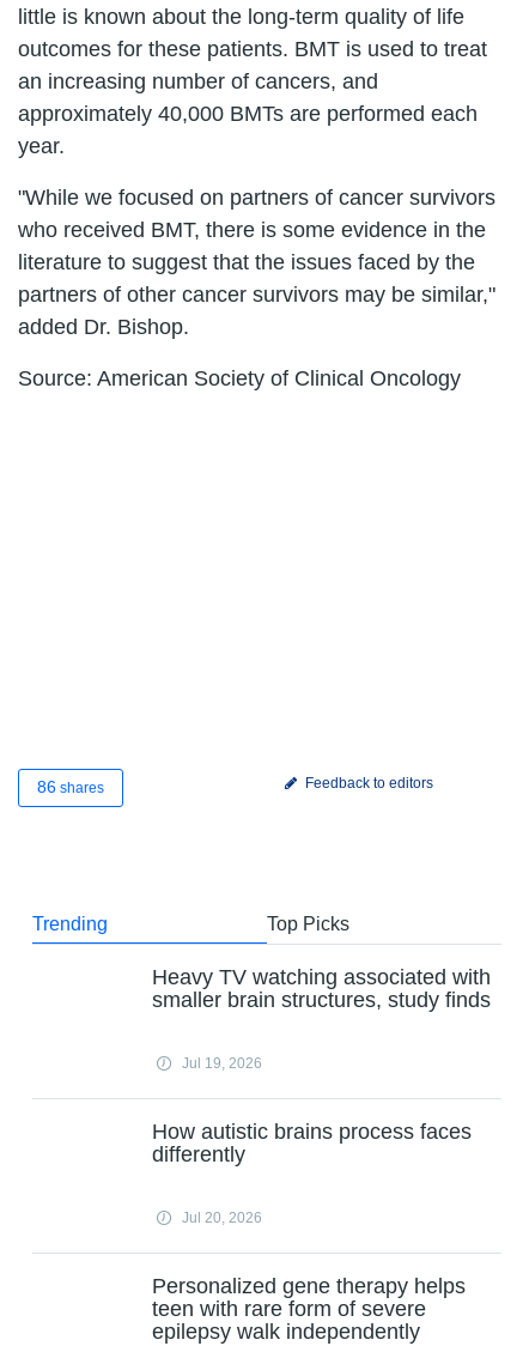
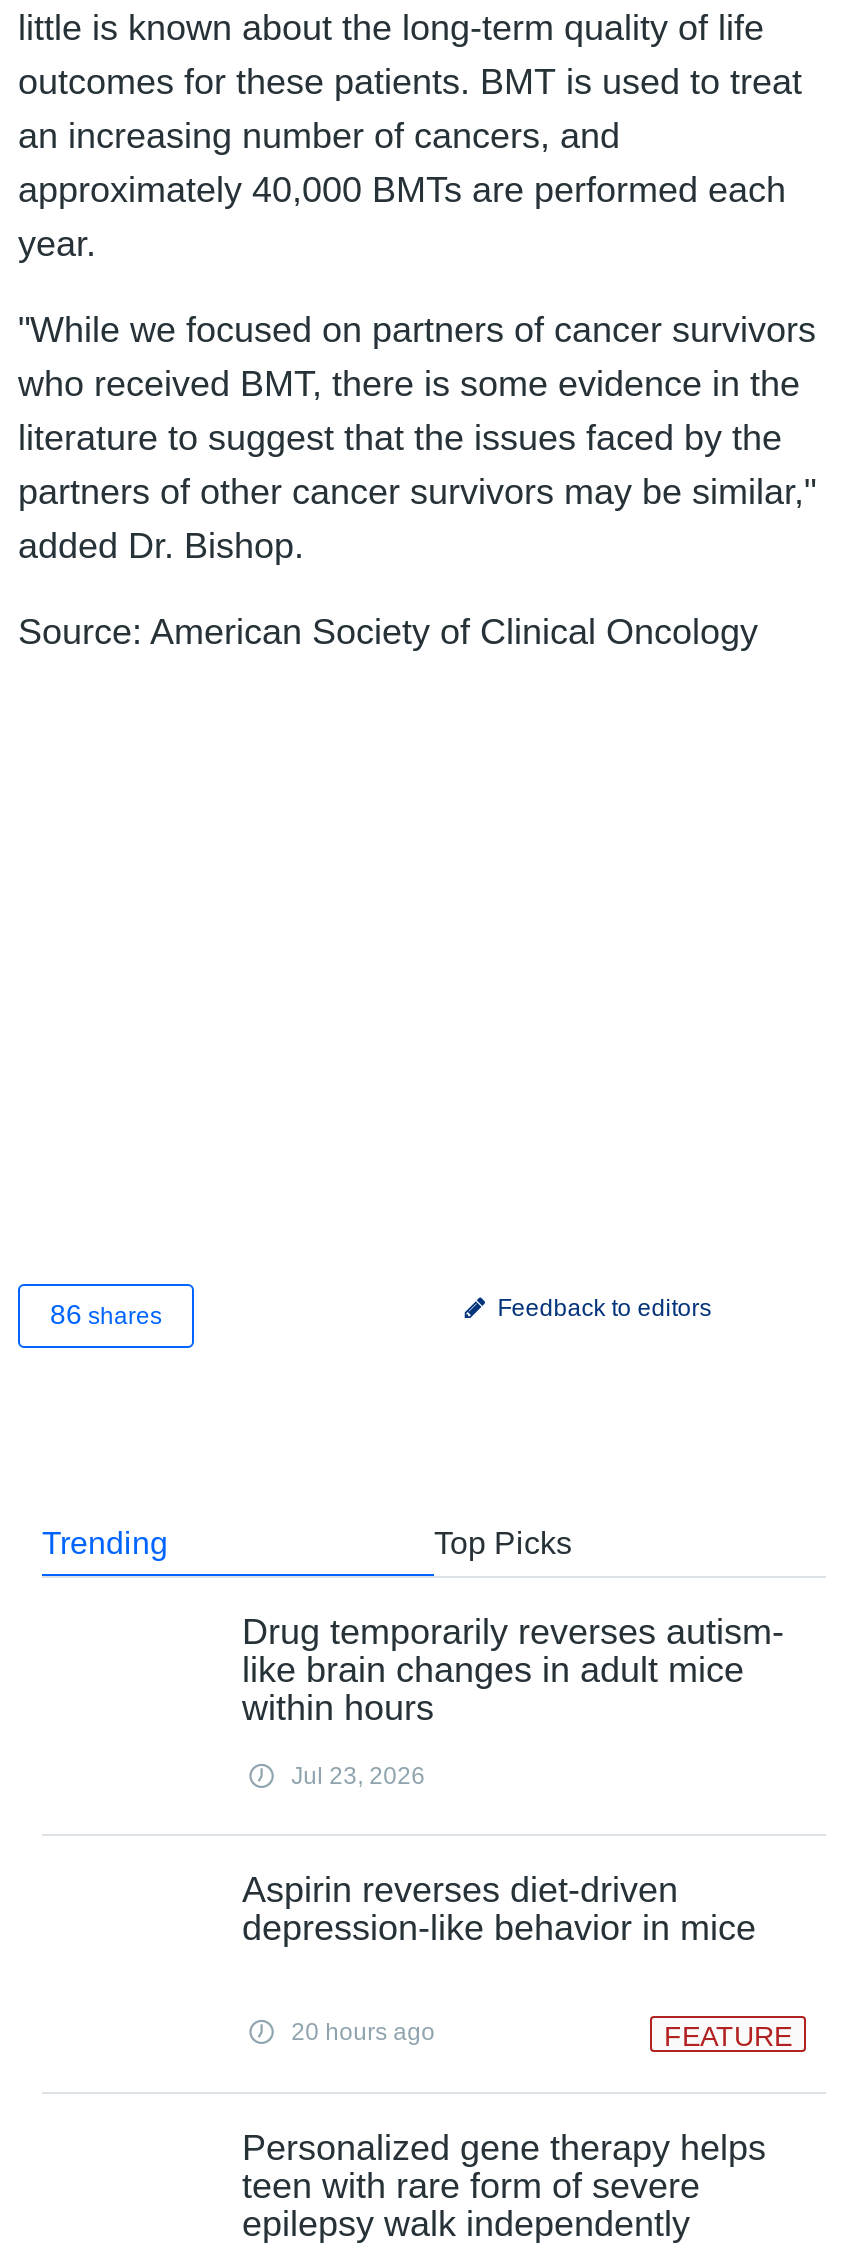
- Heavy TV watching associated with
- smaller brain structures, study finds
+ Drug temporarily reverses autism-
+ like brain changes in adult mice
+ within hours

- Jul 19, 2026
+ Jul 23, 2026

- How autistic brains process faces
- differently
+ Aspirin reverses diet-driven
+ depression-like behavior in mice

- Jul 20, 2026
+ 20 hours ago
+ FEATURE
